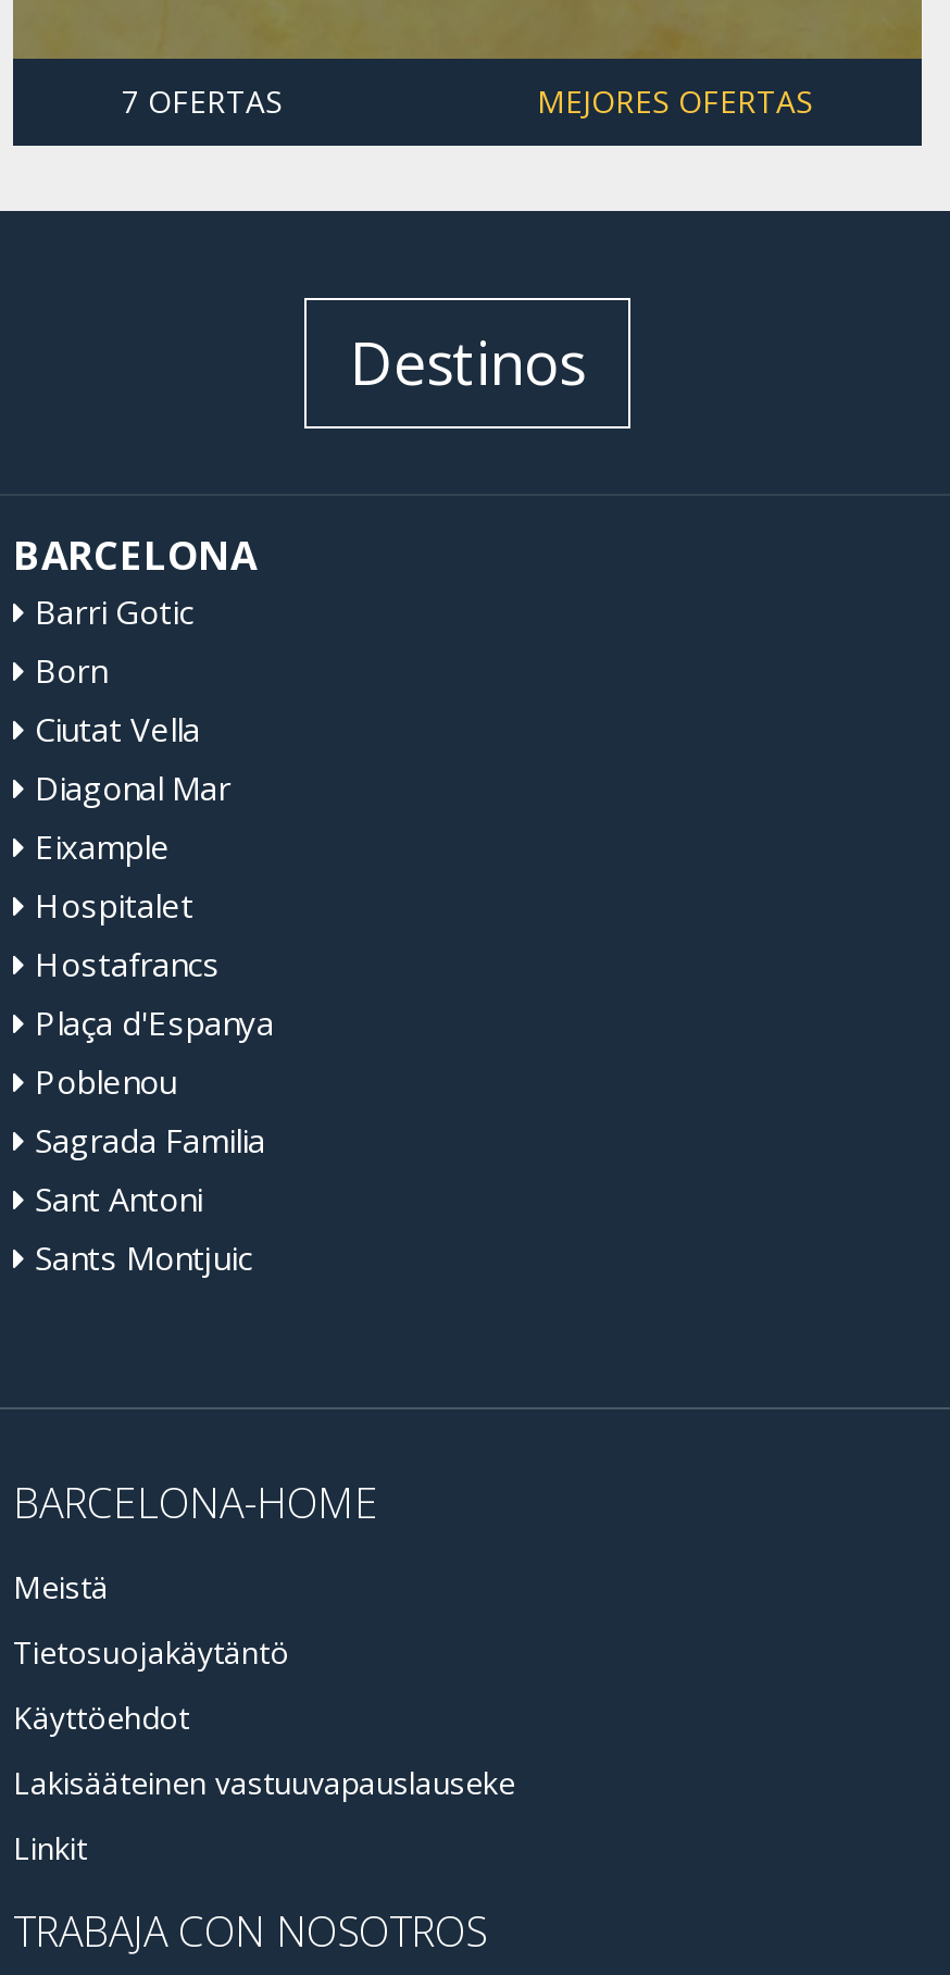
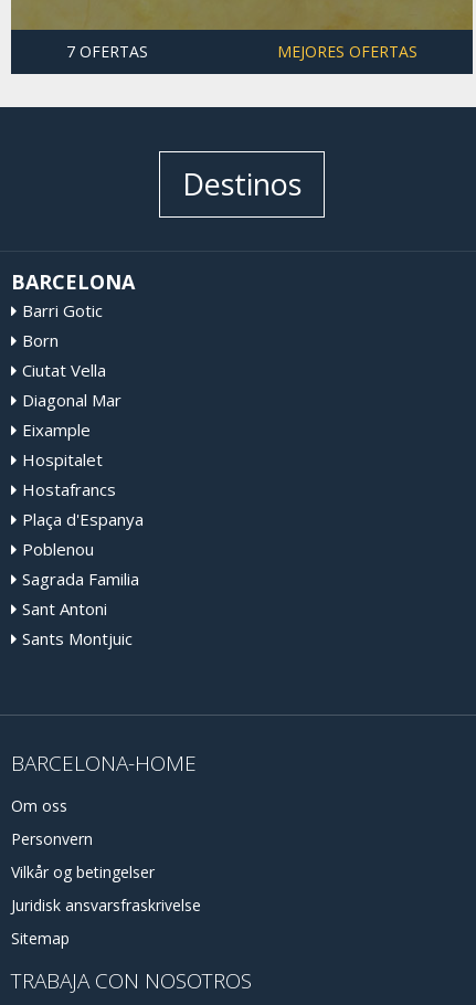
- Meistä
+ Om oss

- Tietosuojakäytäntö
+ Personvern

- Käyttöehdot
+ Vilkår og betingelser

- Lakisääteinen vastuuvapauslauseke
+ Juridisk ansvarsfraskrivelse

- Linkit
+ Sitemap
